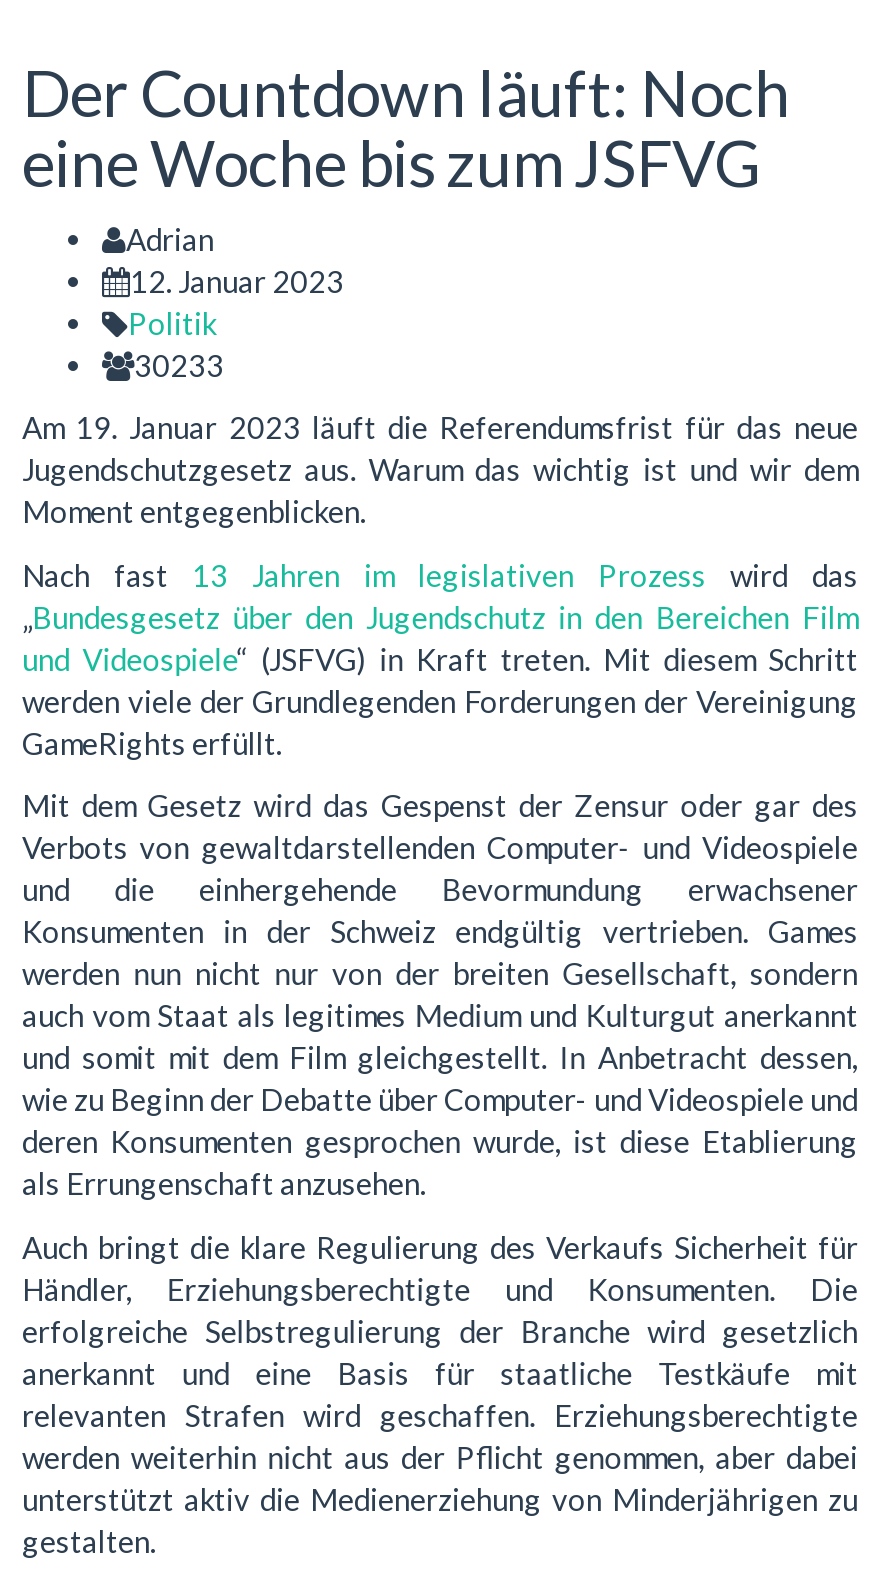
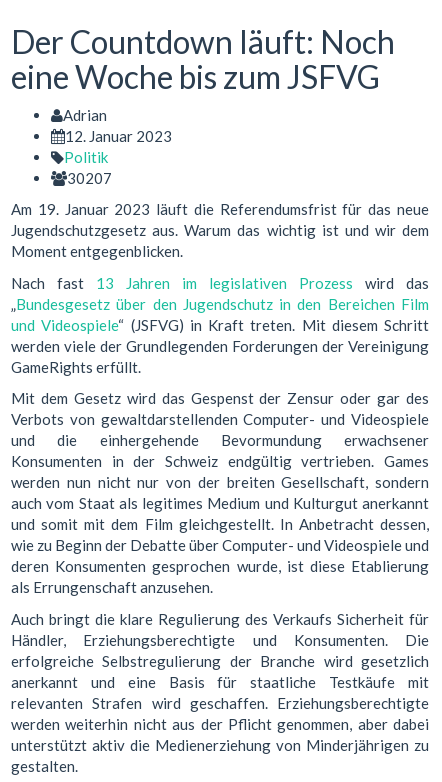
- 30233
+ 30207
